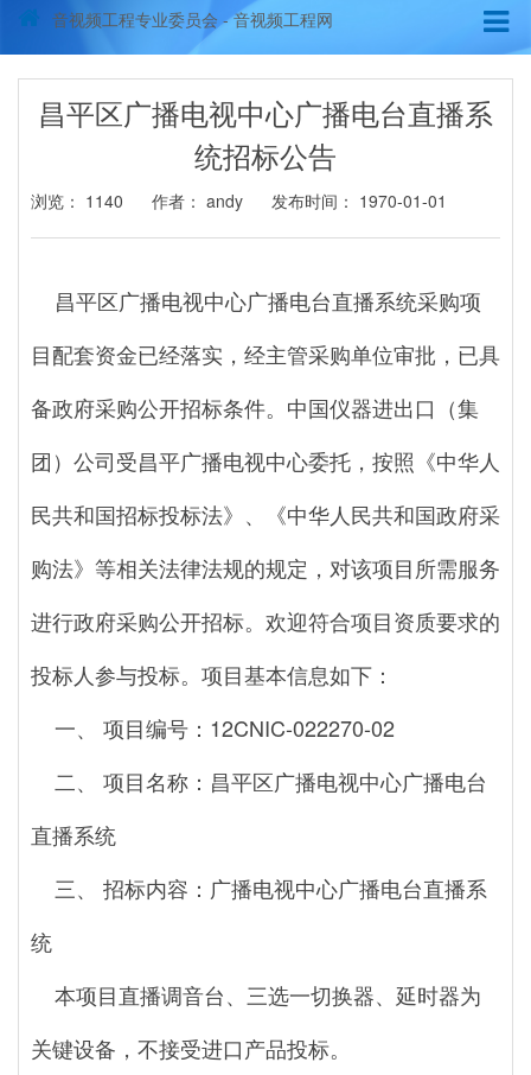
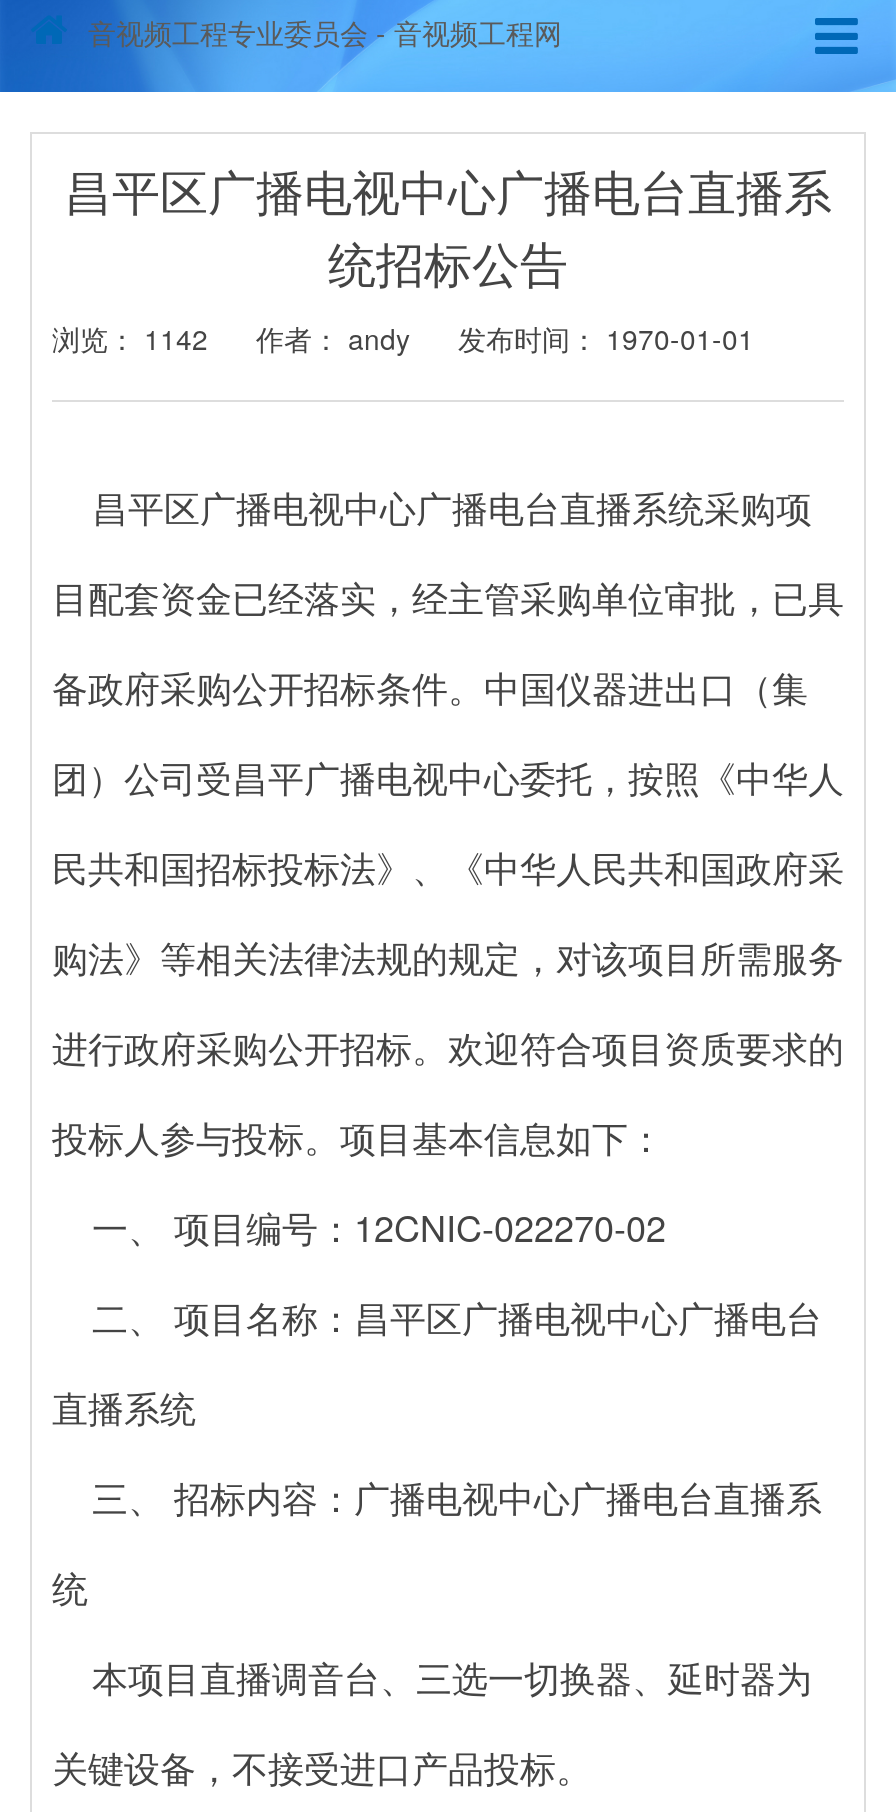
- 浏览：1140 作者： andy 发布时间： 1970-01-01
+ 浏览：1142 作者： andy 发布时间： 1970-01-01
